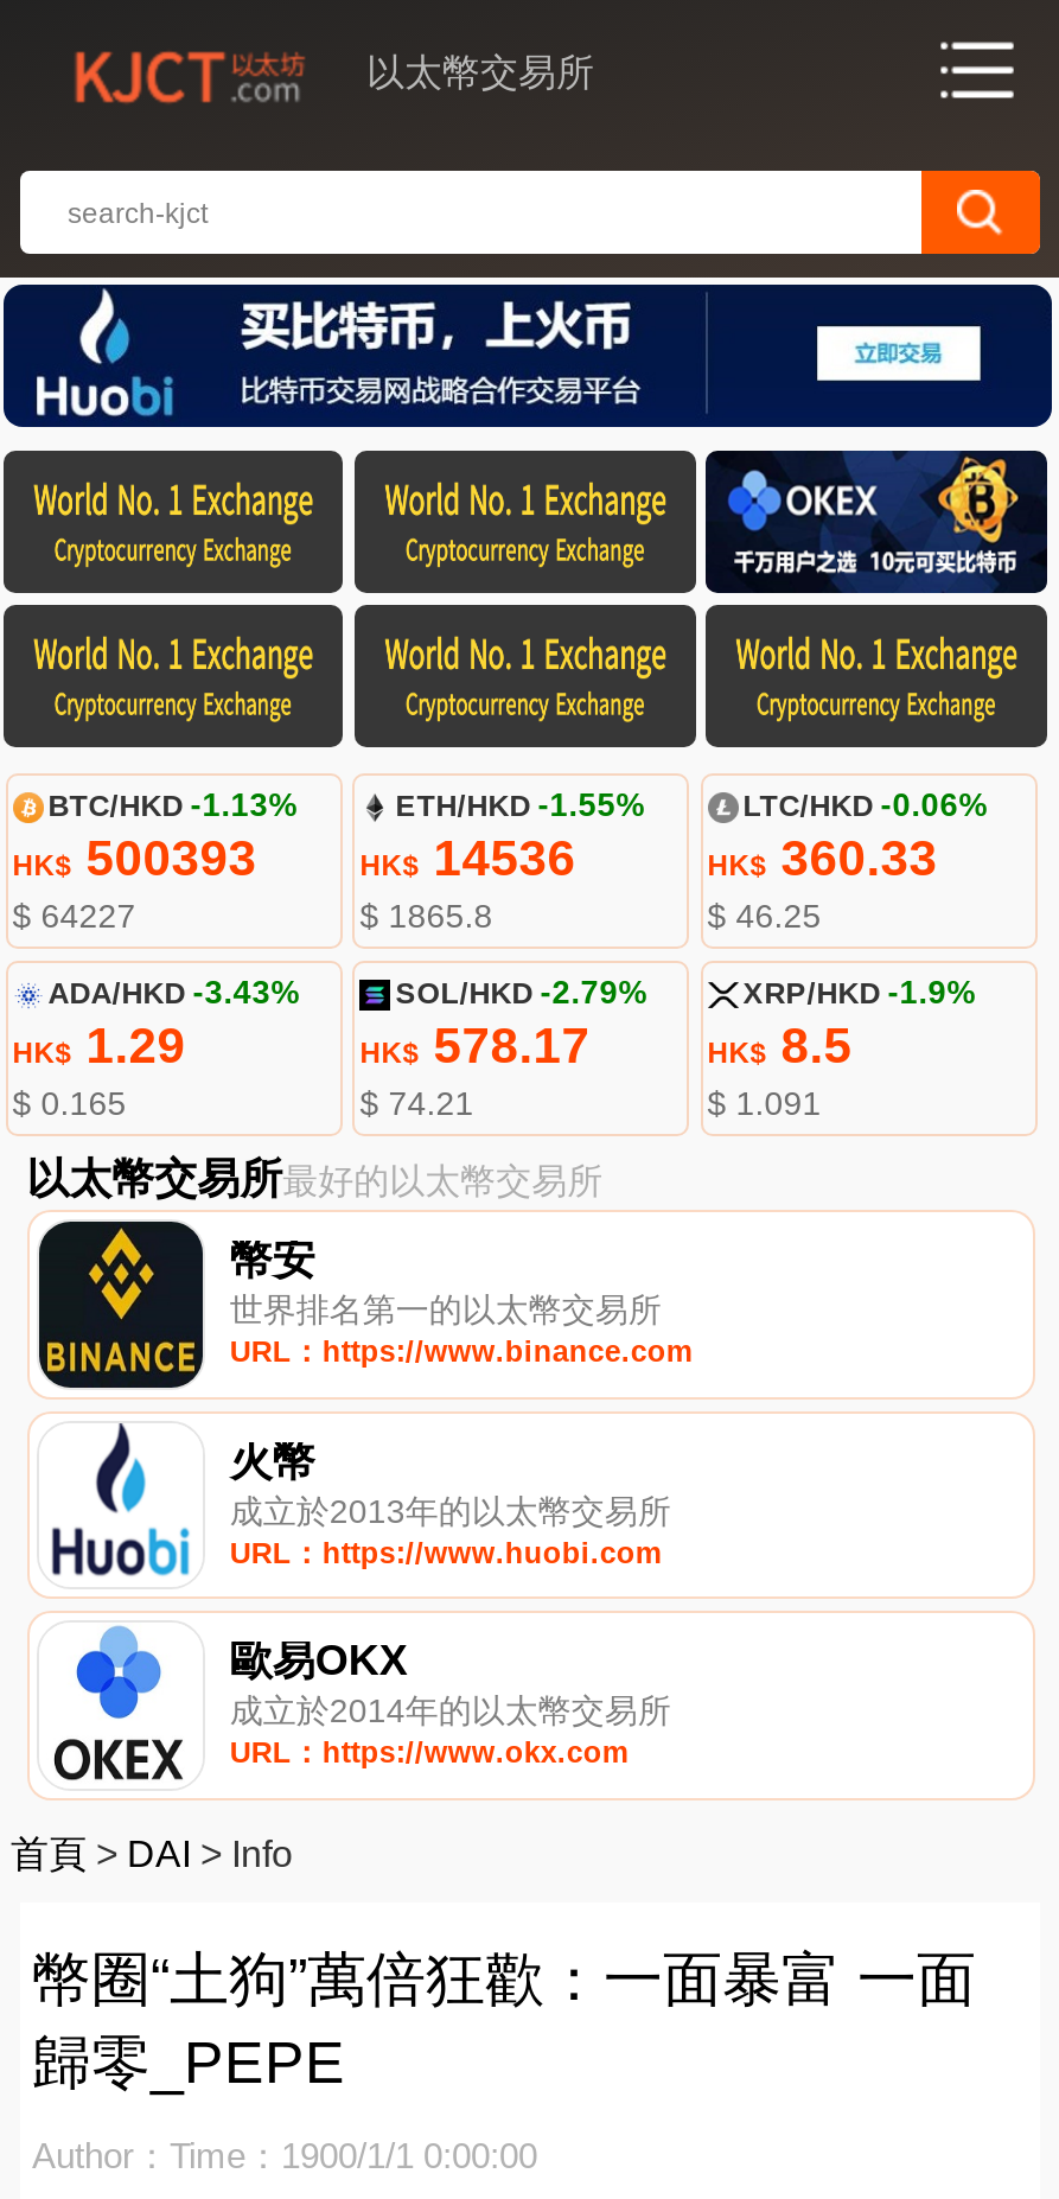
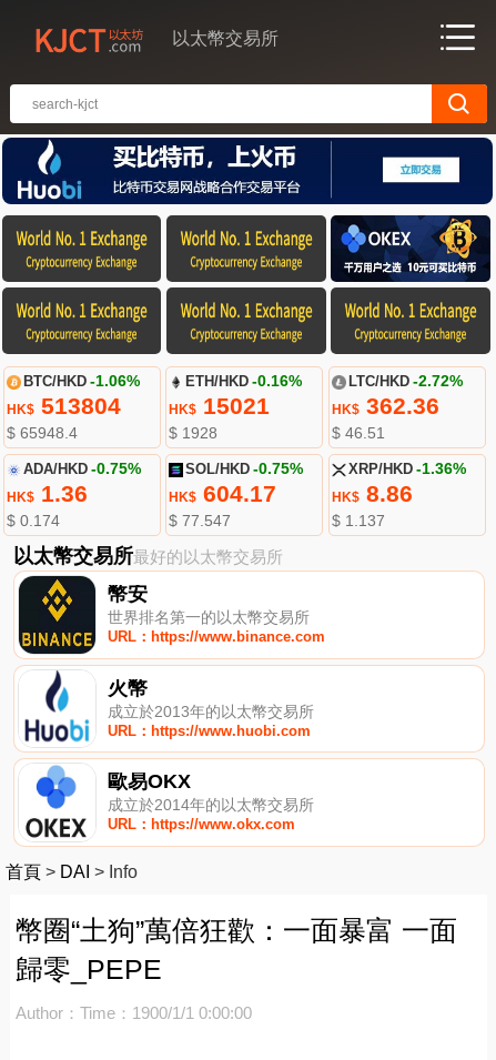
- BTC/HKD -1.13%
- HK$500393
- $ 64227
+ BTC/HKD -1.06%
+ HK$513804
+ $ 65948.4

- ETH/HKD -1.55%
- HK$14536
- $ 1865.8
+ ETH/HKD -0.16%
+ HK$15021
+ $ 1928

- LTC/HKD -0.06%
- HK$360.33
- $ 46.25
+ LTC/HKD -2.72%
+ HK$362.36
+ $ 46.51

- ADA/HKD -3.43%
- HK$1.29
- $ 0.165
+ ADA/HKD -0.75%
+ HK$1.36
+ $ 0.174

- SOL/HKD -2.79%
- HK$578.17
- $ 74.21
+ SOL/HKD -0.75%
+ HK$604.17
+ $ 77.547

- XRP/HKD -1.9%
- HK$8.5
- $ 1.091
+ XRP/HKD -1.36%
+ HK$8.86
+ $ 1.137
